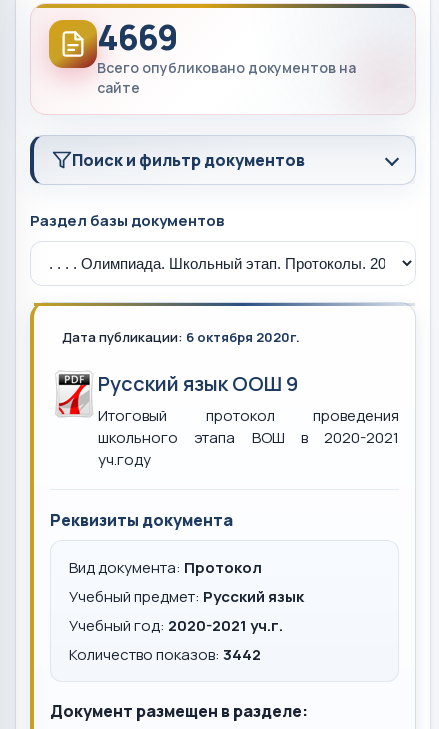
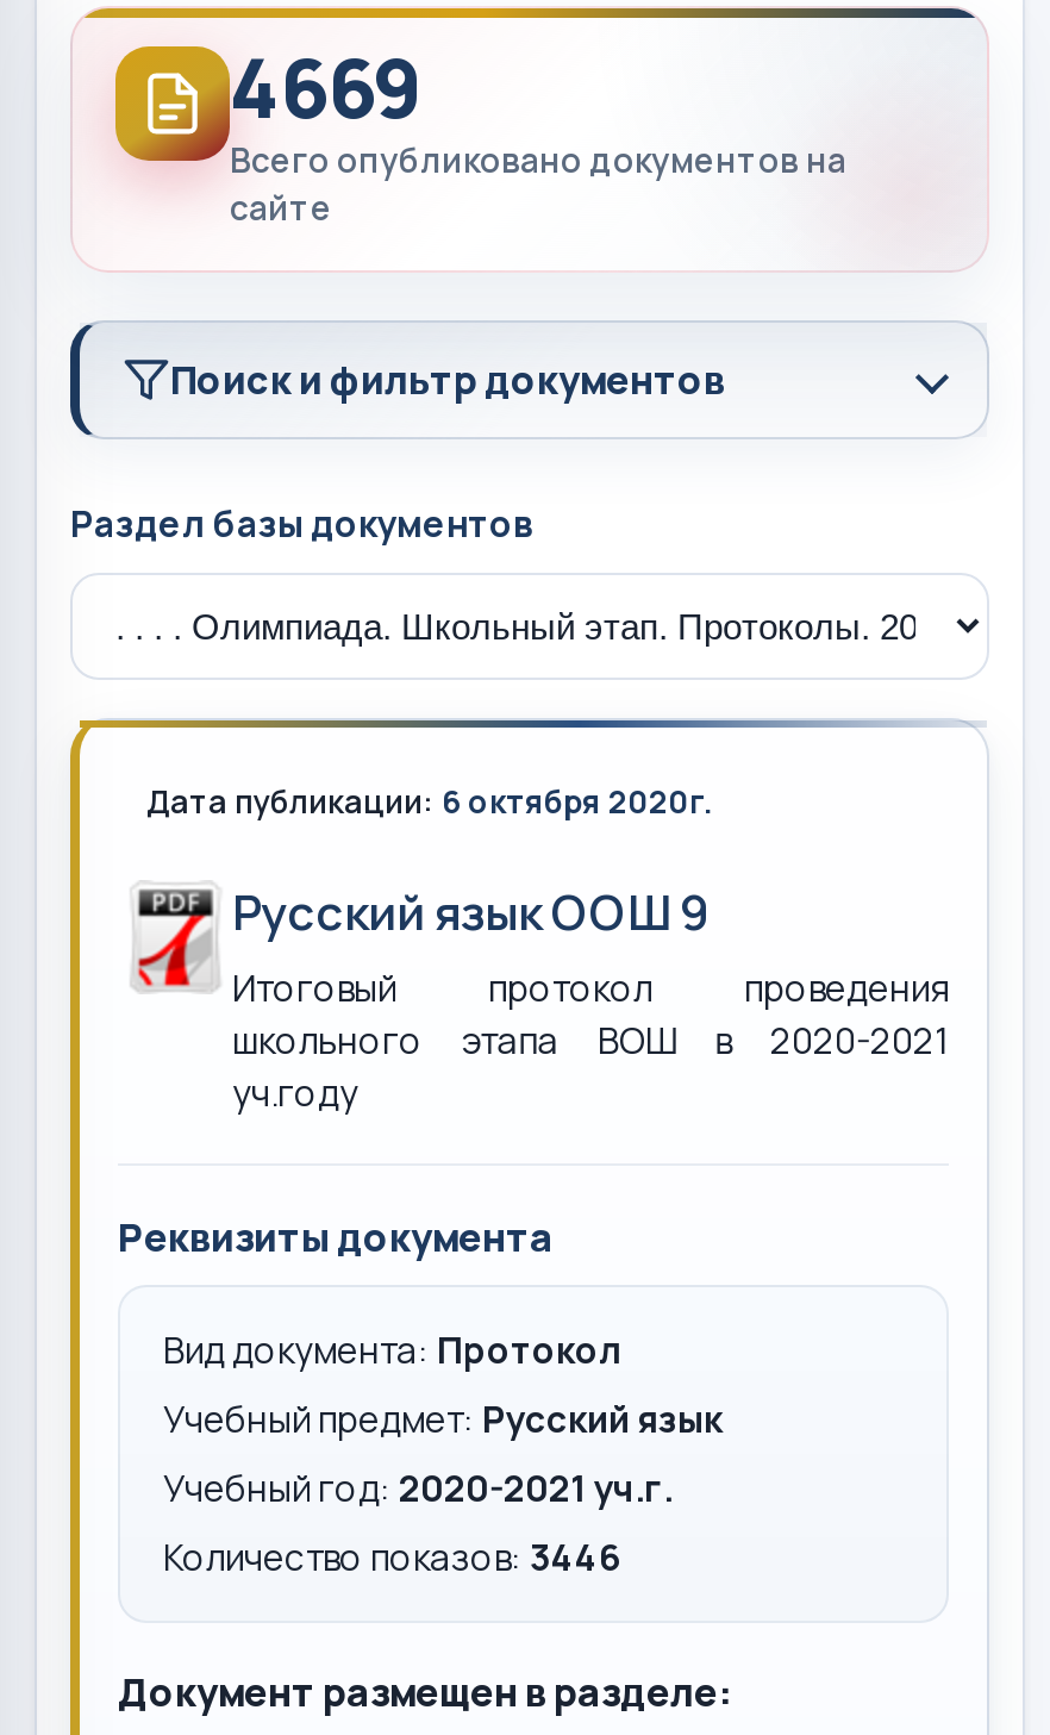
- Количество показов: 3442
+ Количество показов: 3446
